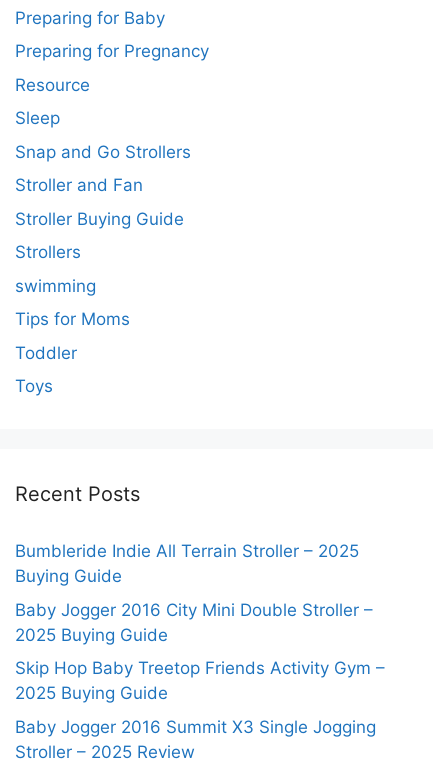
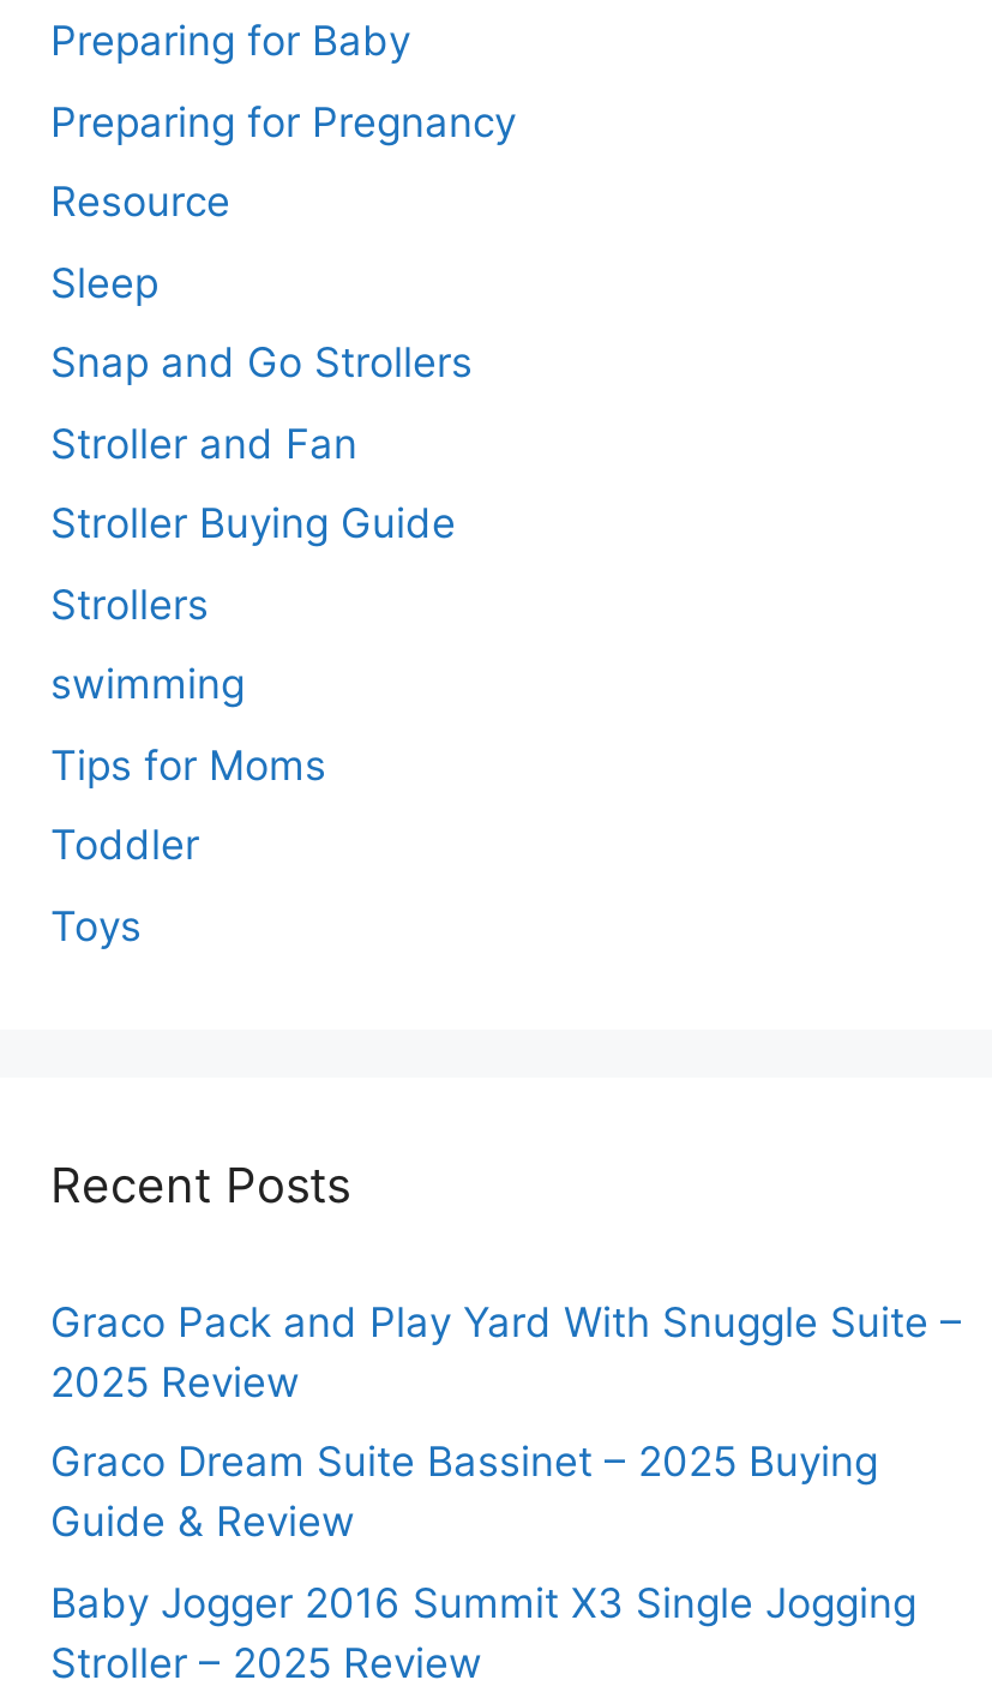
- Bumbleride Indie All Terrain Stroller – 2025
- Buying Guide
- Baby Jogger 2016 City Mini Double Stroller –
- 2025 Buying Guide
- Skip Hop Baby Treetop Friends Activity Gym –
- 2025 Buying Guide
+ Graco Pack and Play Yard With Snuggle Suite –
+ 2025 Review
+ Graco Dream Suite Bassinet – 2025 Buying
+ Guide & Review
